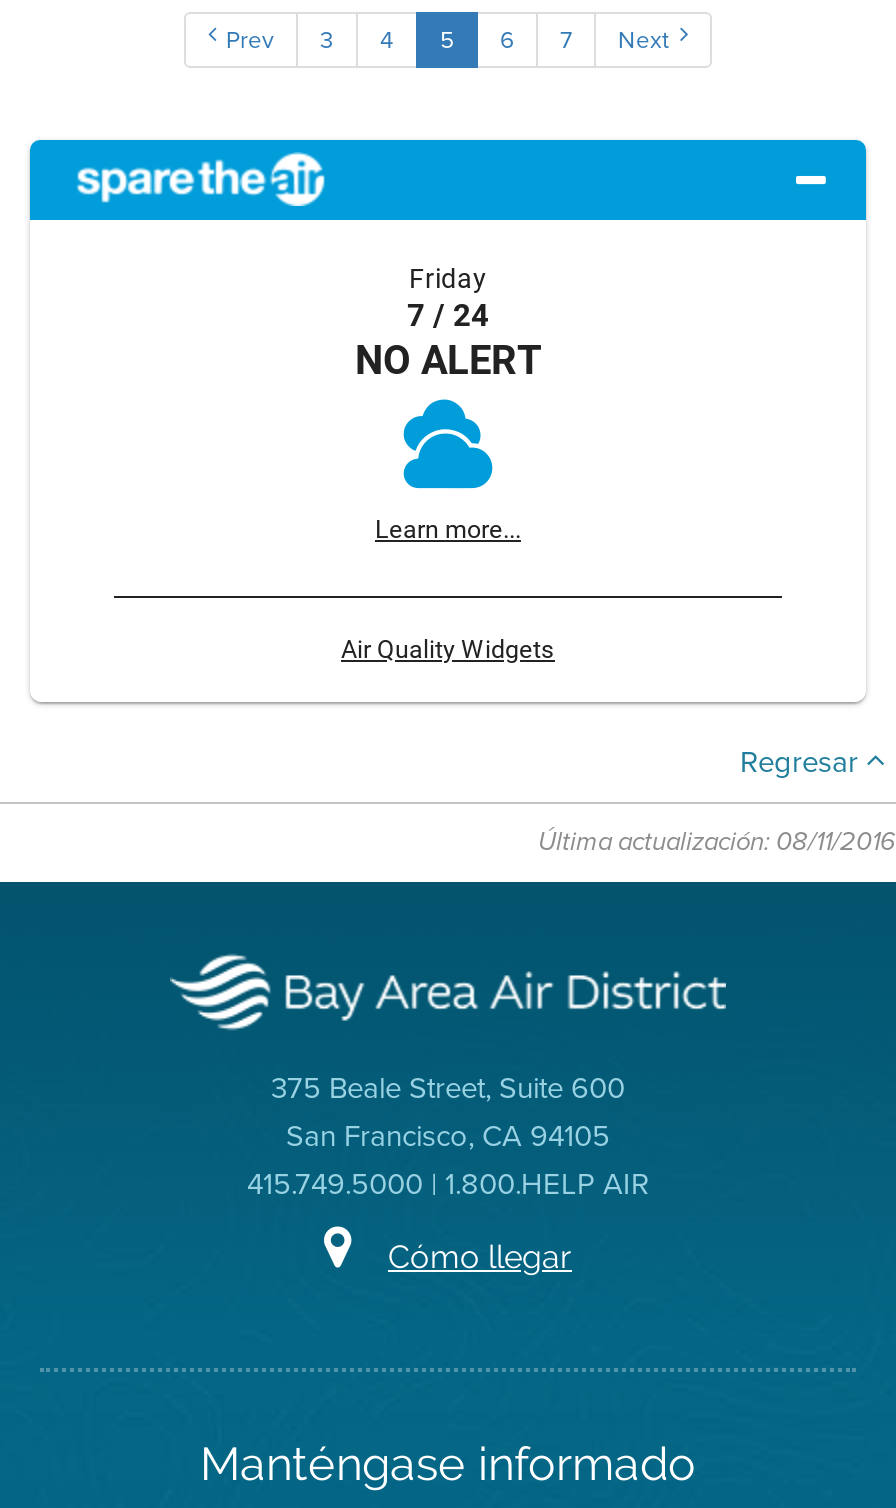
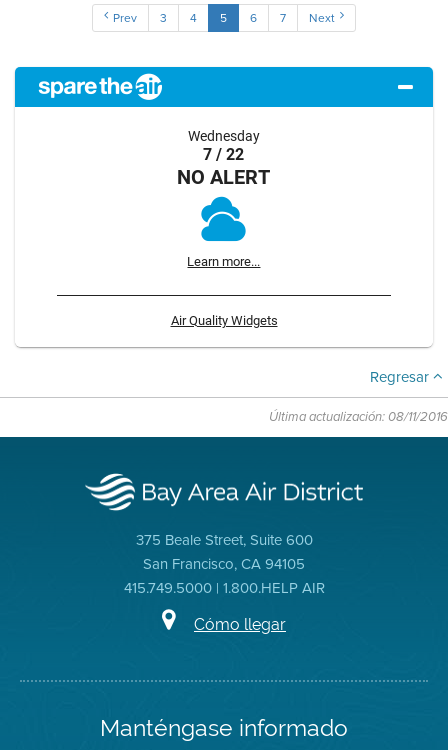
- Friday
- 7 / 24
+ Wednesday
+ 7 / 22
